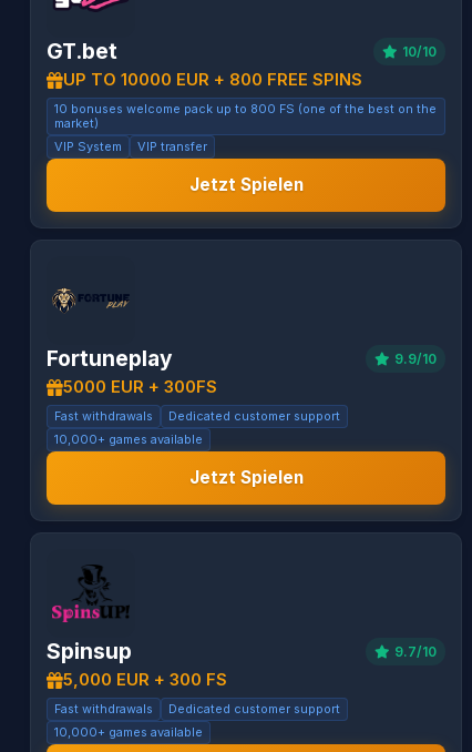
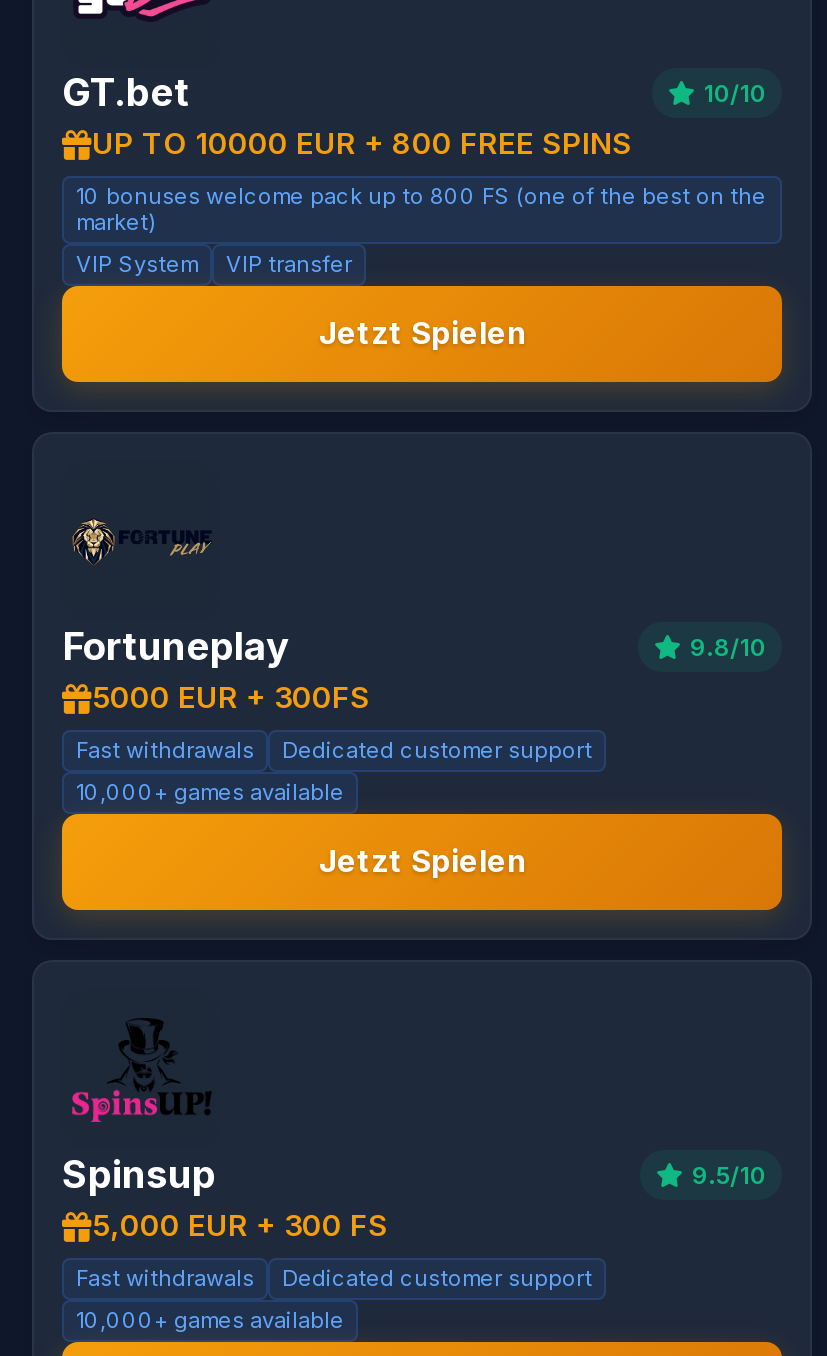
- 9.9/10
+ 9.8/10

- 9.7/10
+ 9.5/10
